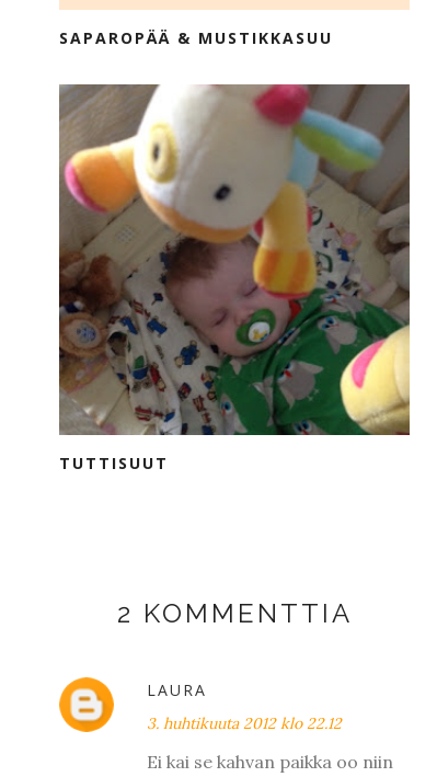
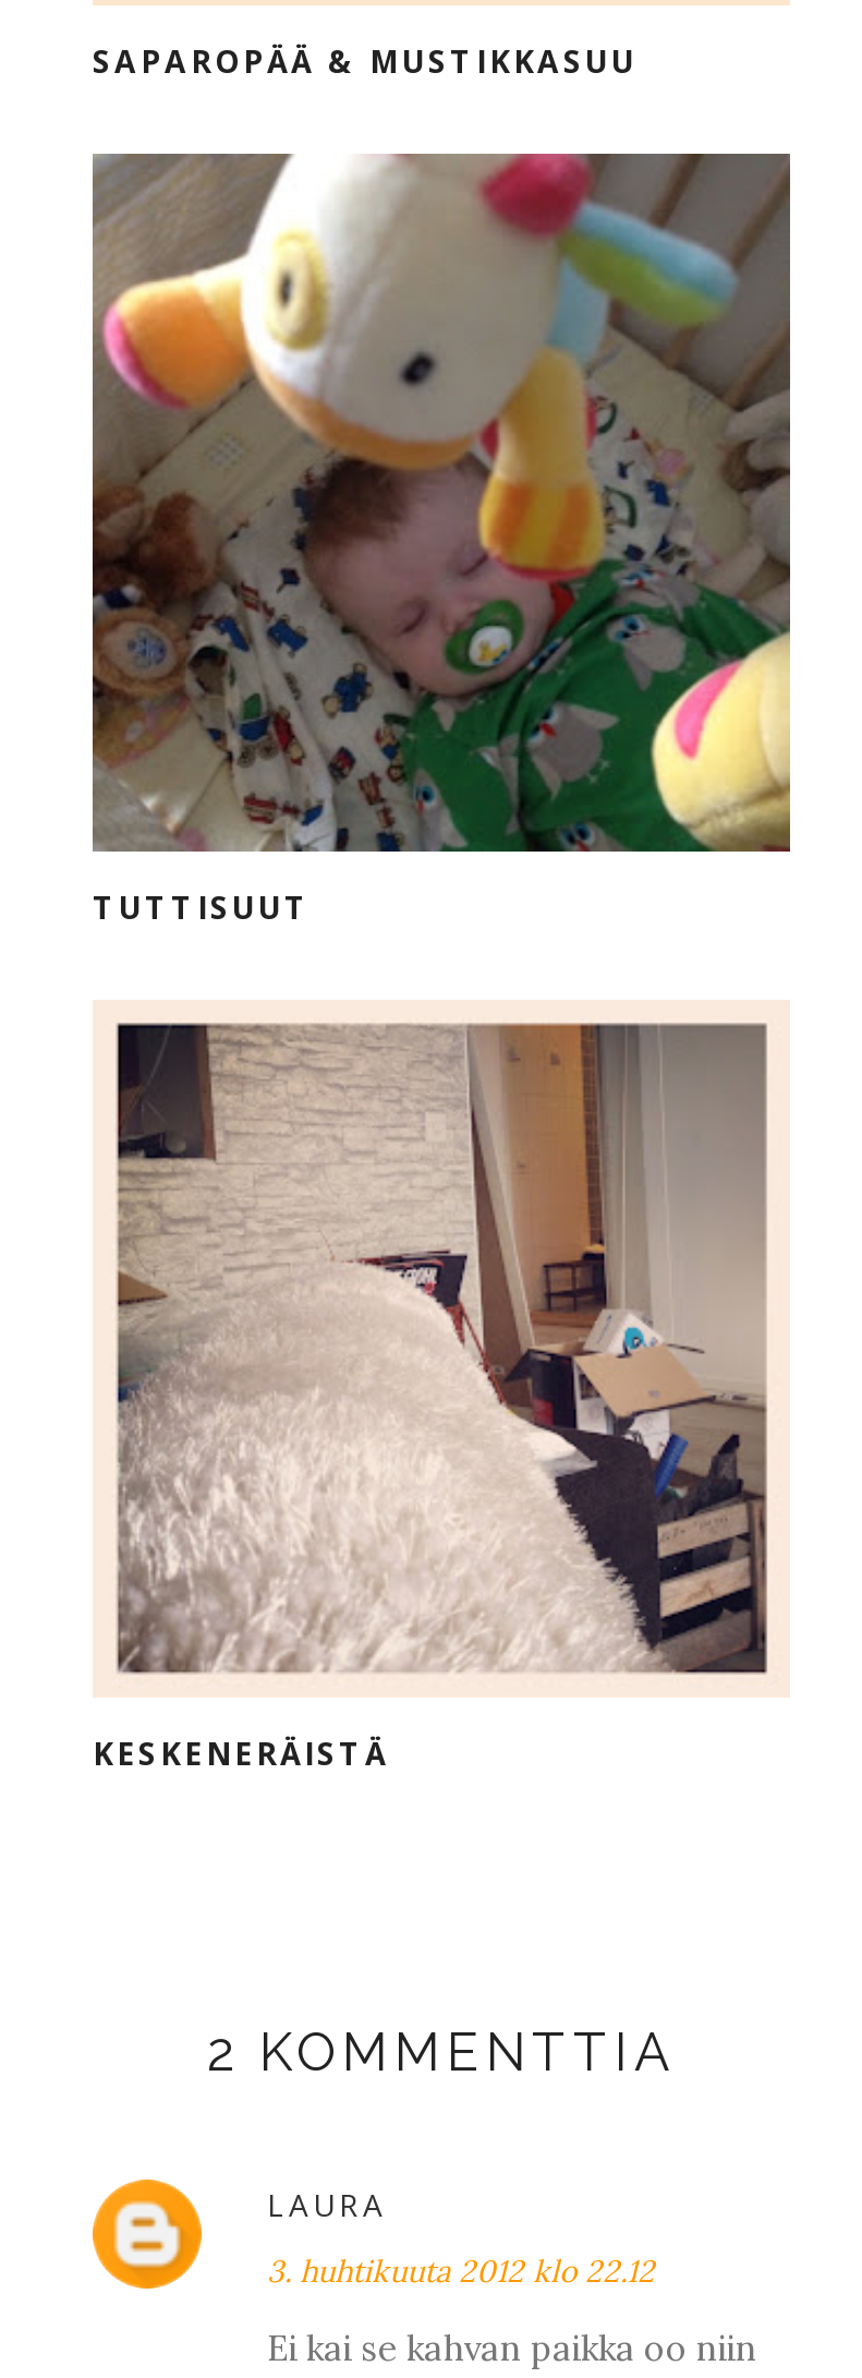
+ [image]
+ KESKENERÄISTÄ
